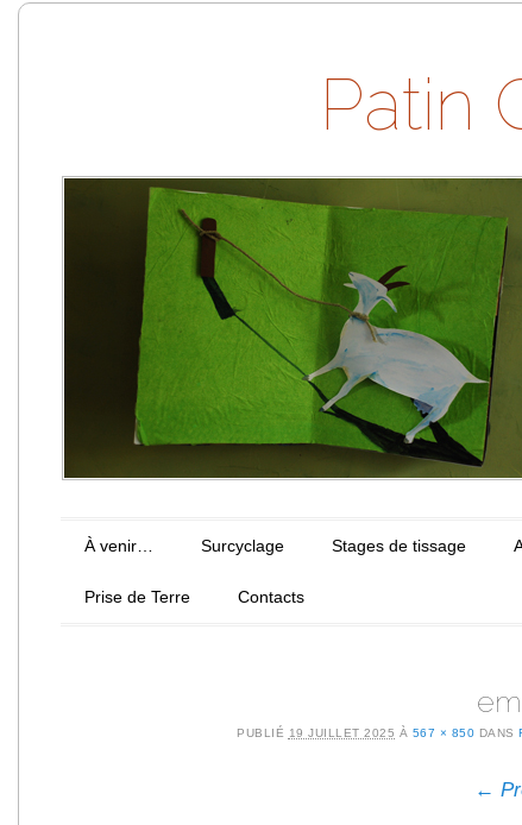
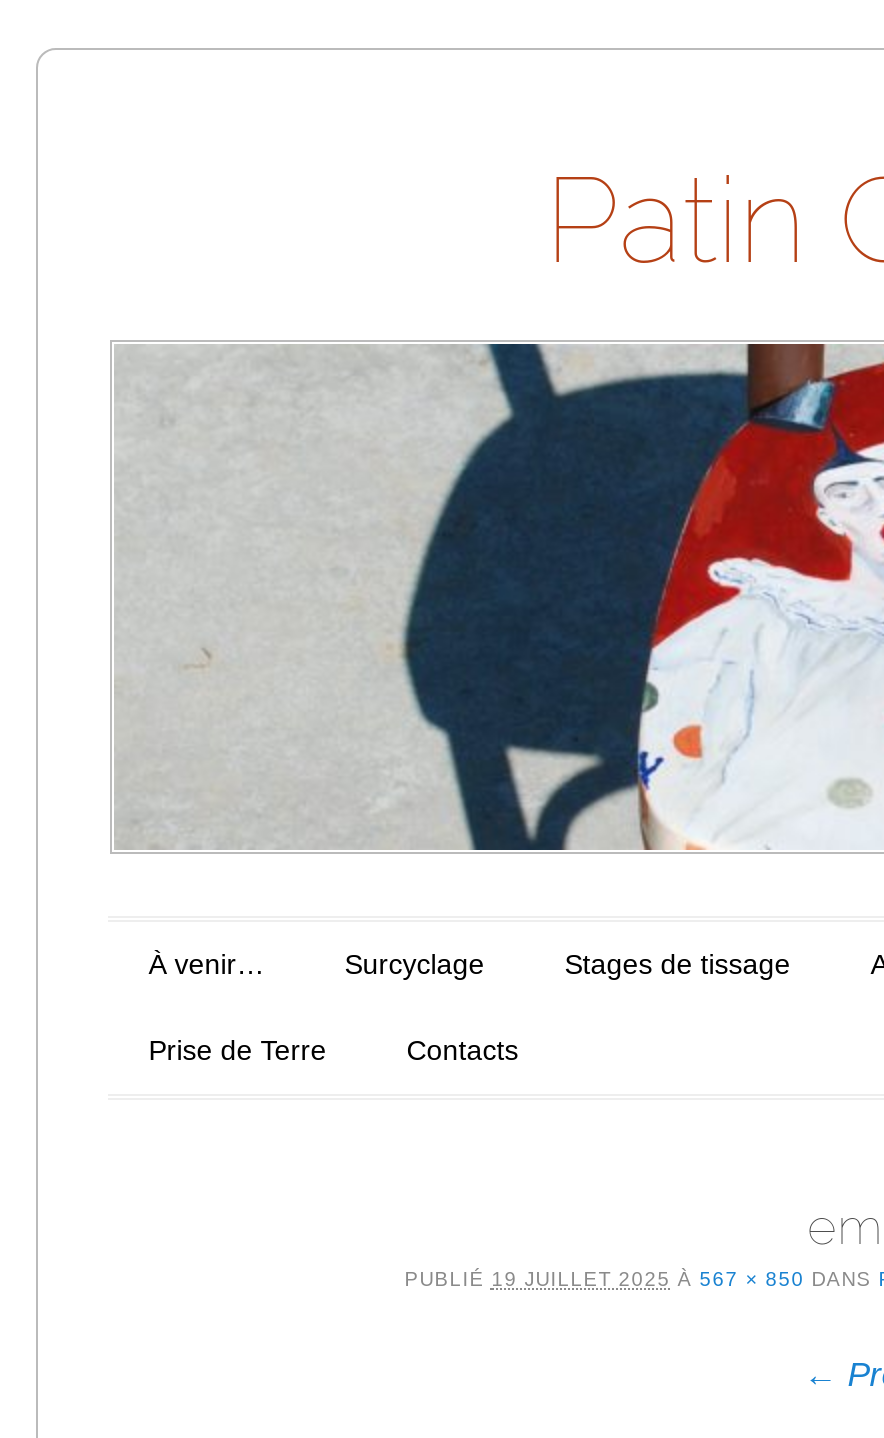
- [image]
+ [image]
